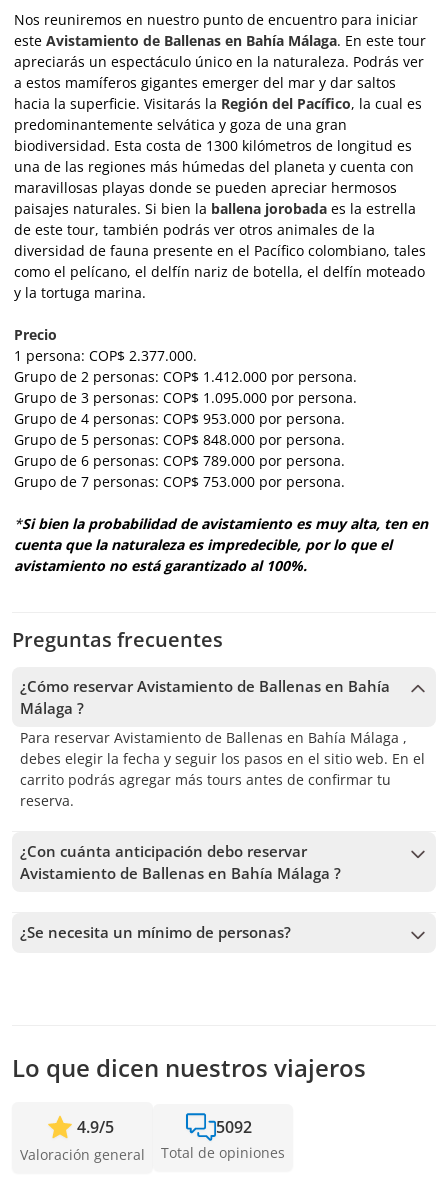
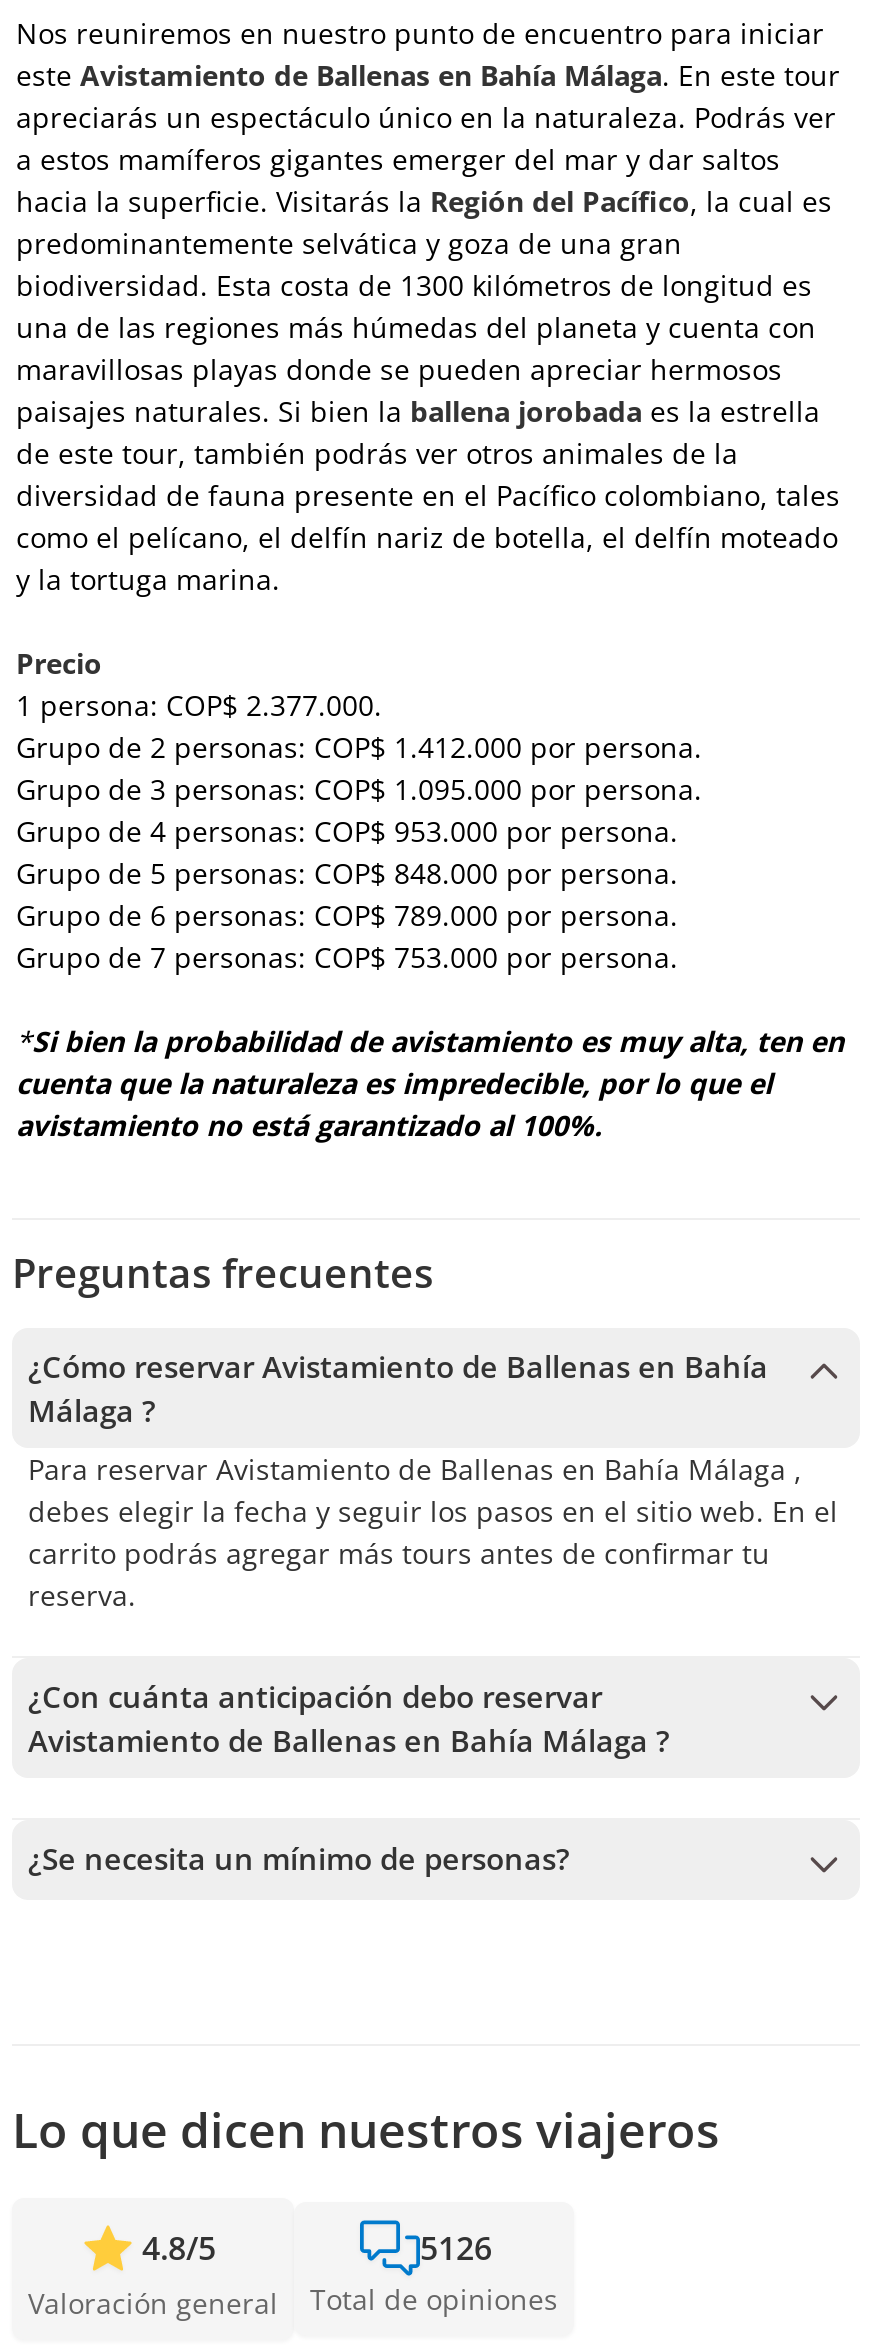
- 4.9/5
+ 4.8/5

- 5092
+ 5126
